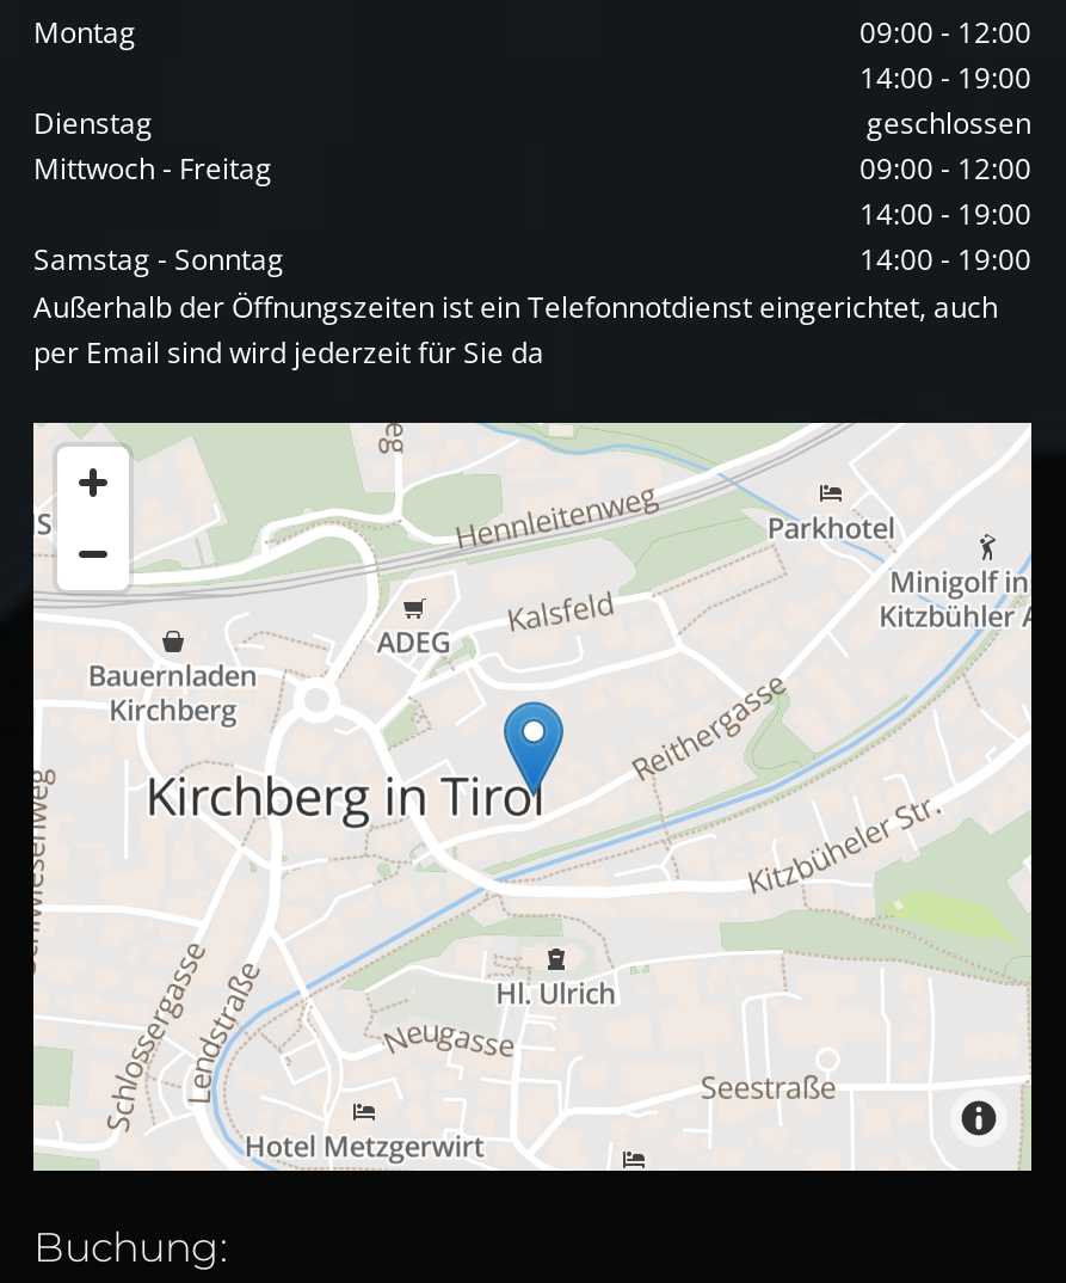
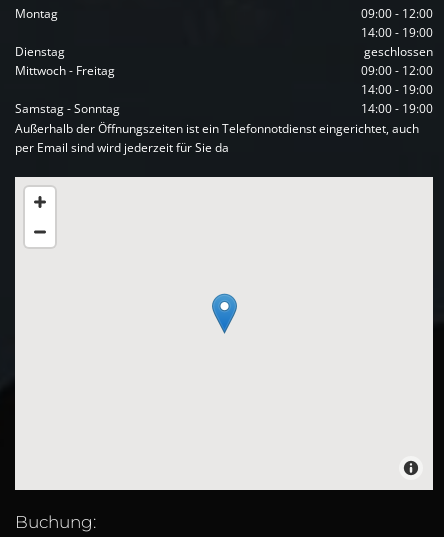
- [image]
